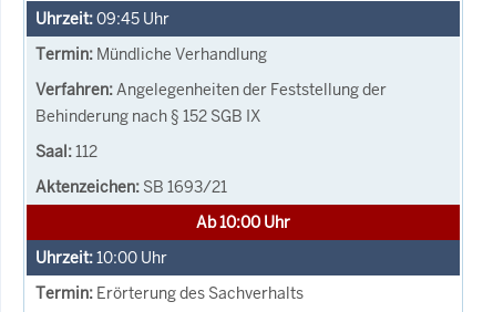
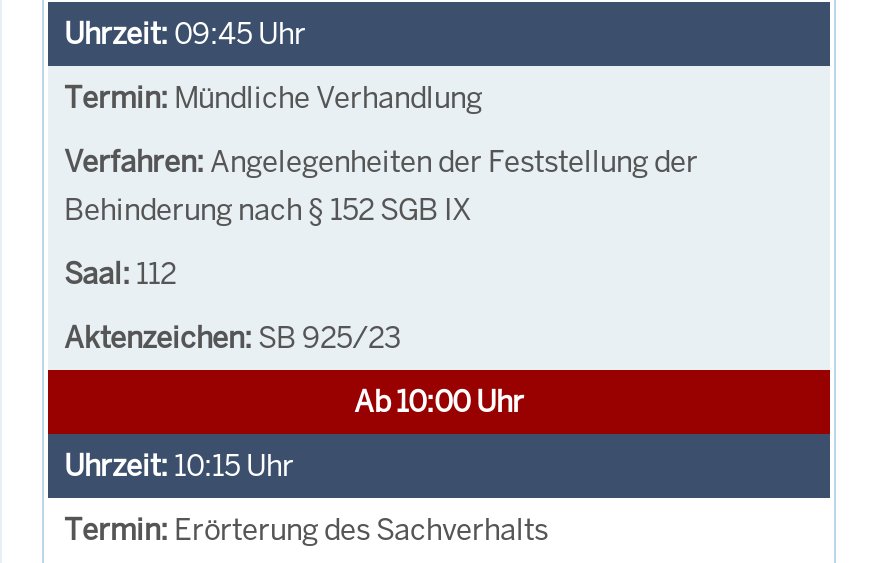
- SB 1693/21
+ SB 925/23

- 10:00 Uhr
+ 10:15 Uhr
